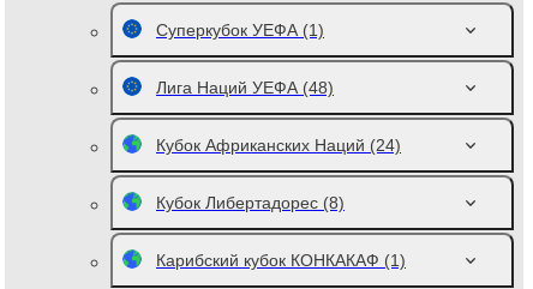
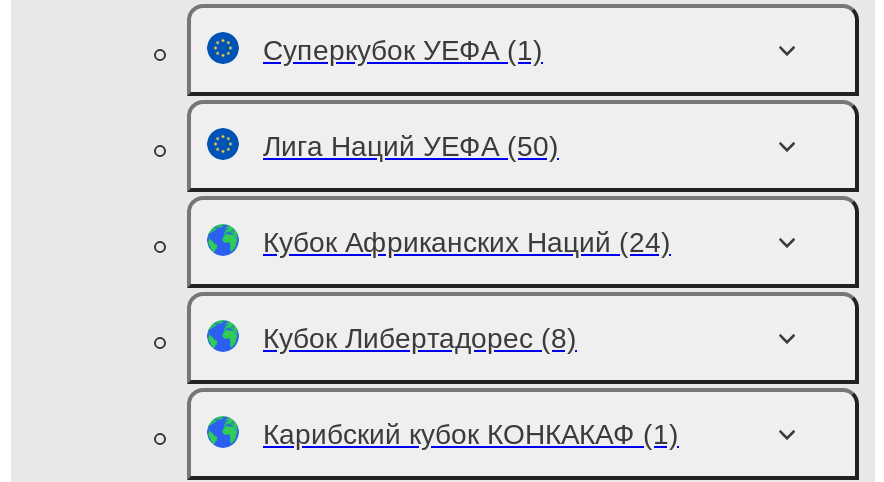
- Лига Наций УЕФА (48)
+ Лига Наций УЕФА (50)
